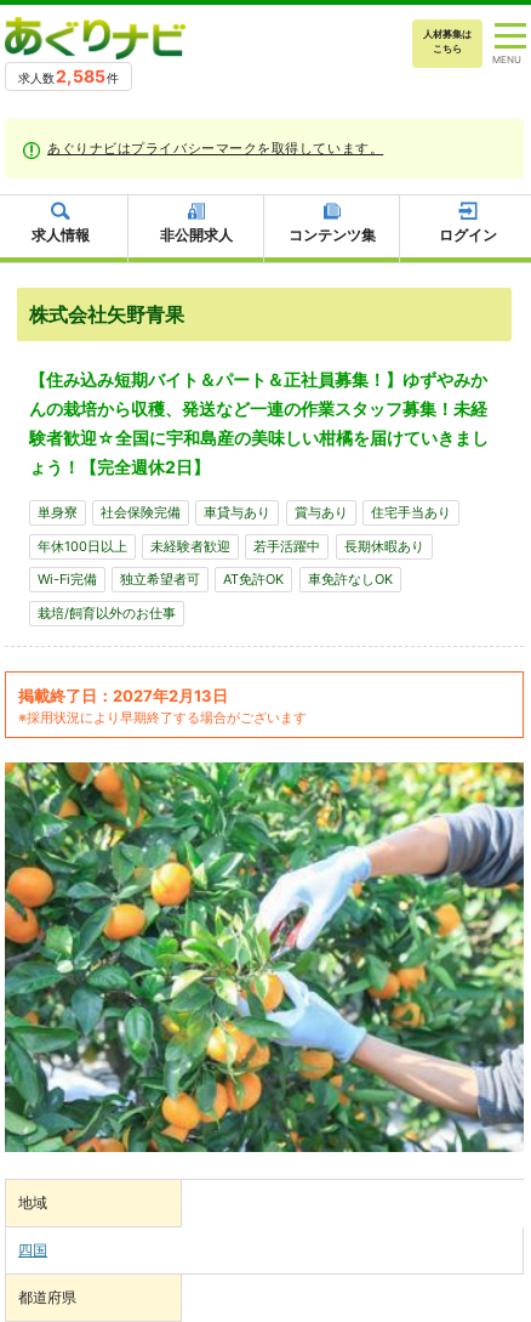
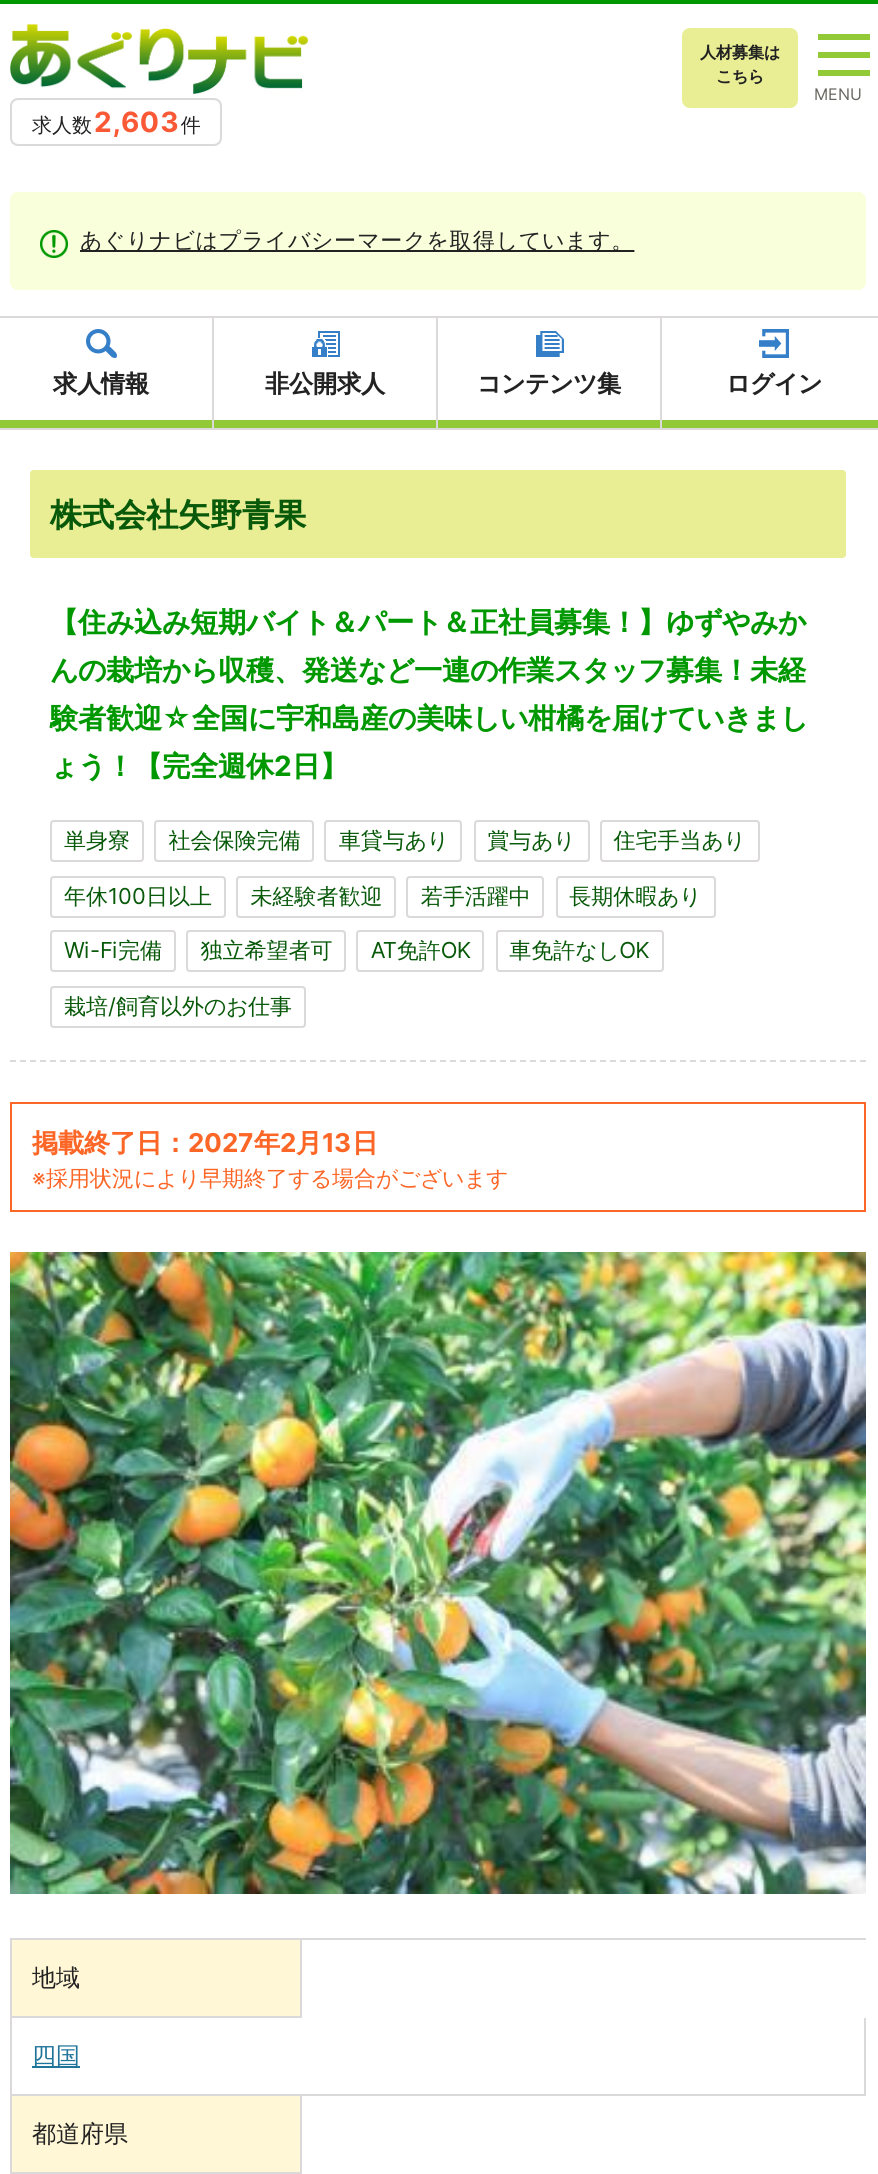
- 求人数2,585件
+ 求人数2,603件
